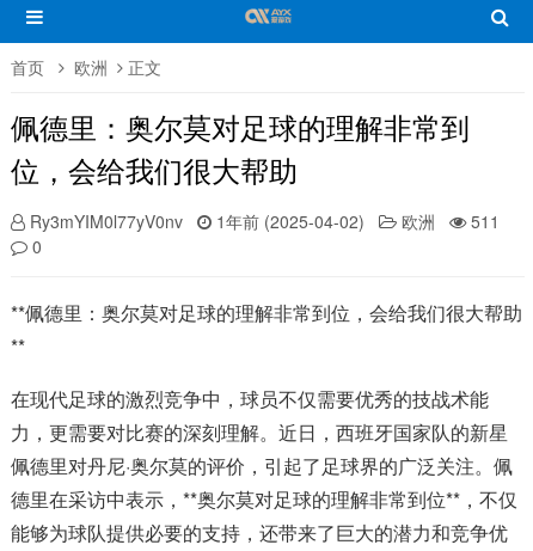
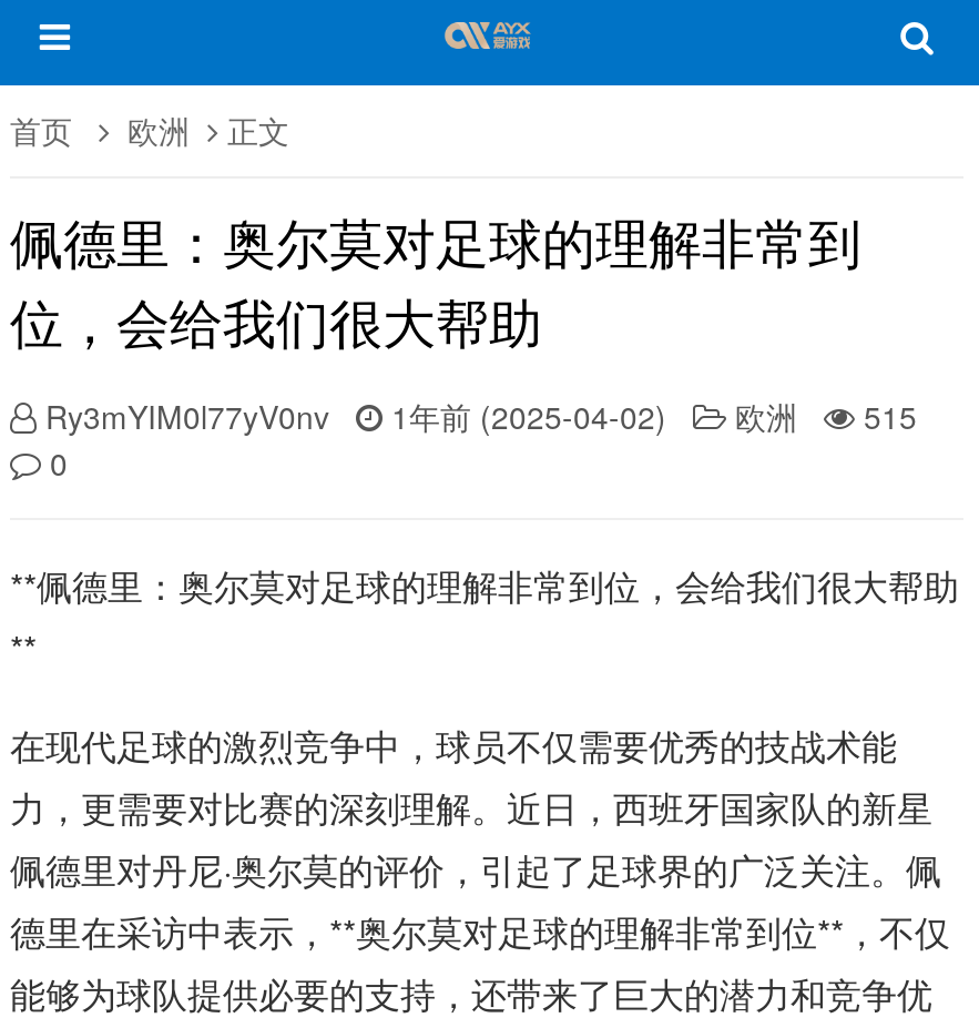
- Ry3mYIM0l77yV0nv 1年前 (2025-04-02) 欧洲 511
+ Ry3mYIM0l77yV0nv 1年前 (2025-04-02) 欧洲 515
